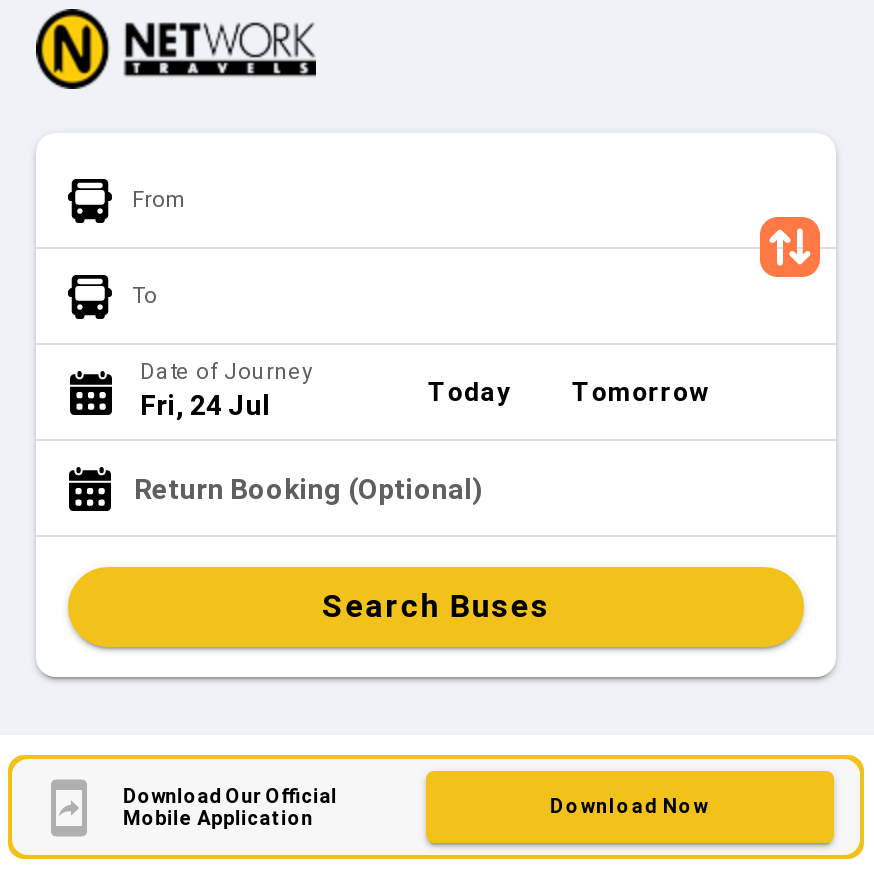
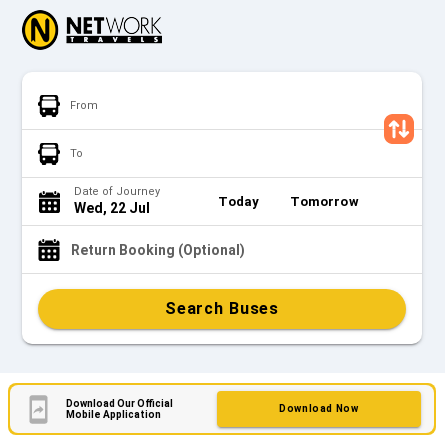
- Fri, 24 Jul
+ Wed, 22 Jul
